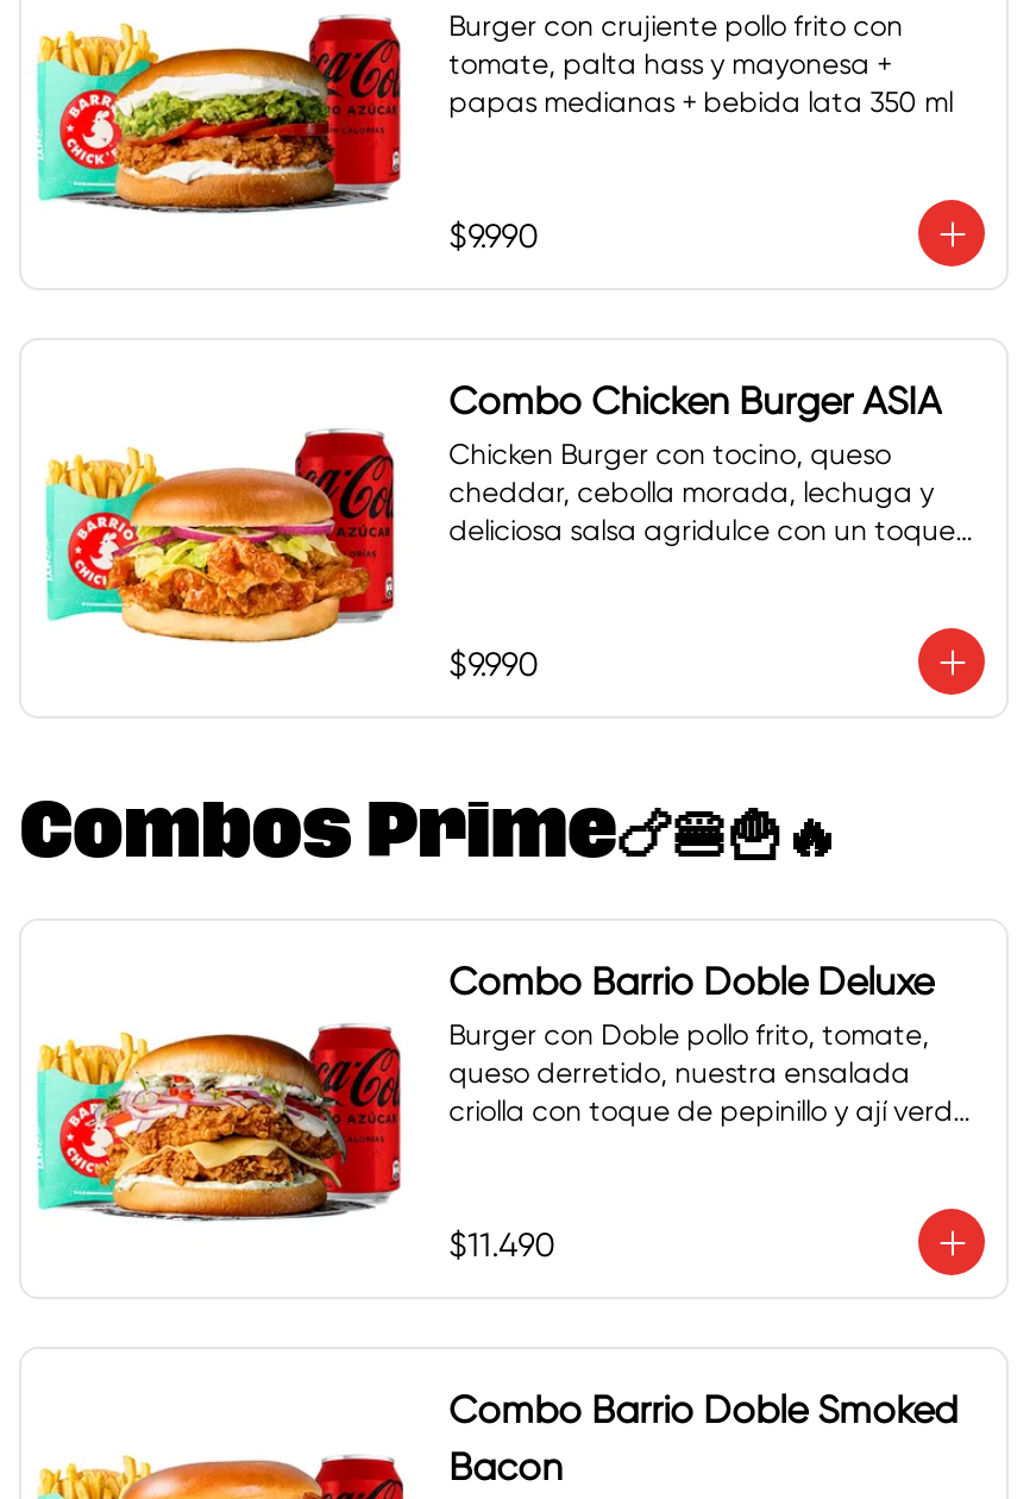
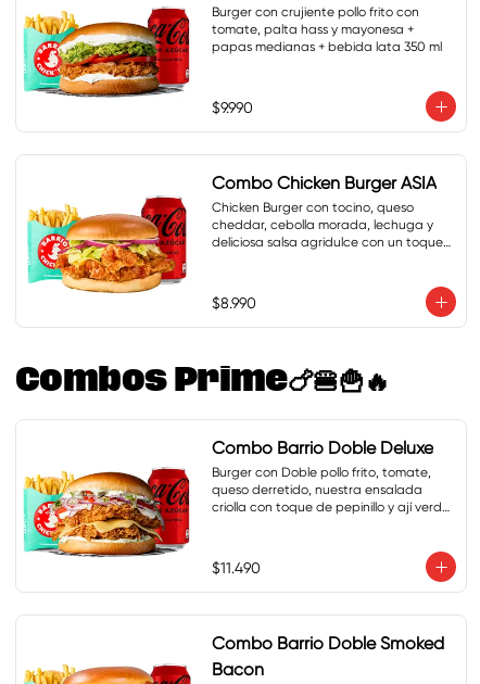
- $9.990
+ $8.990
